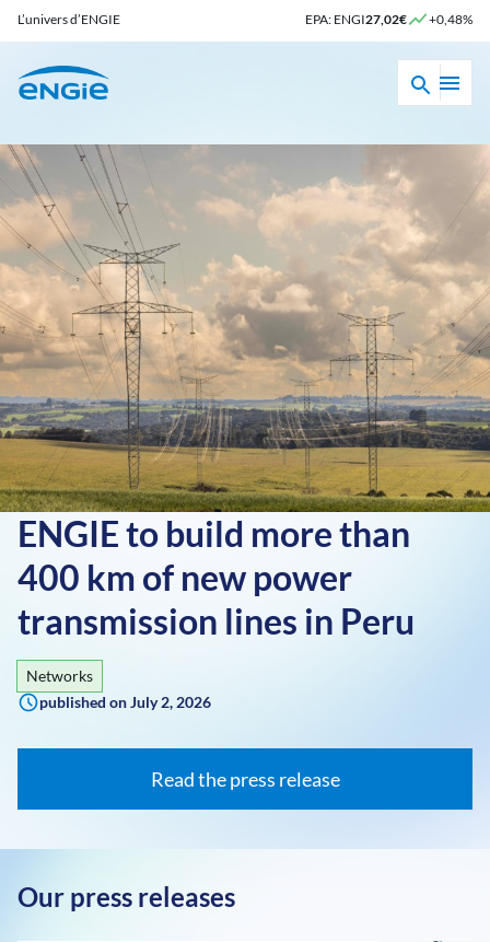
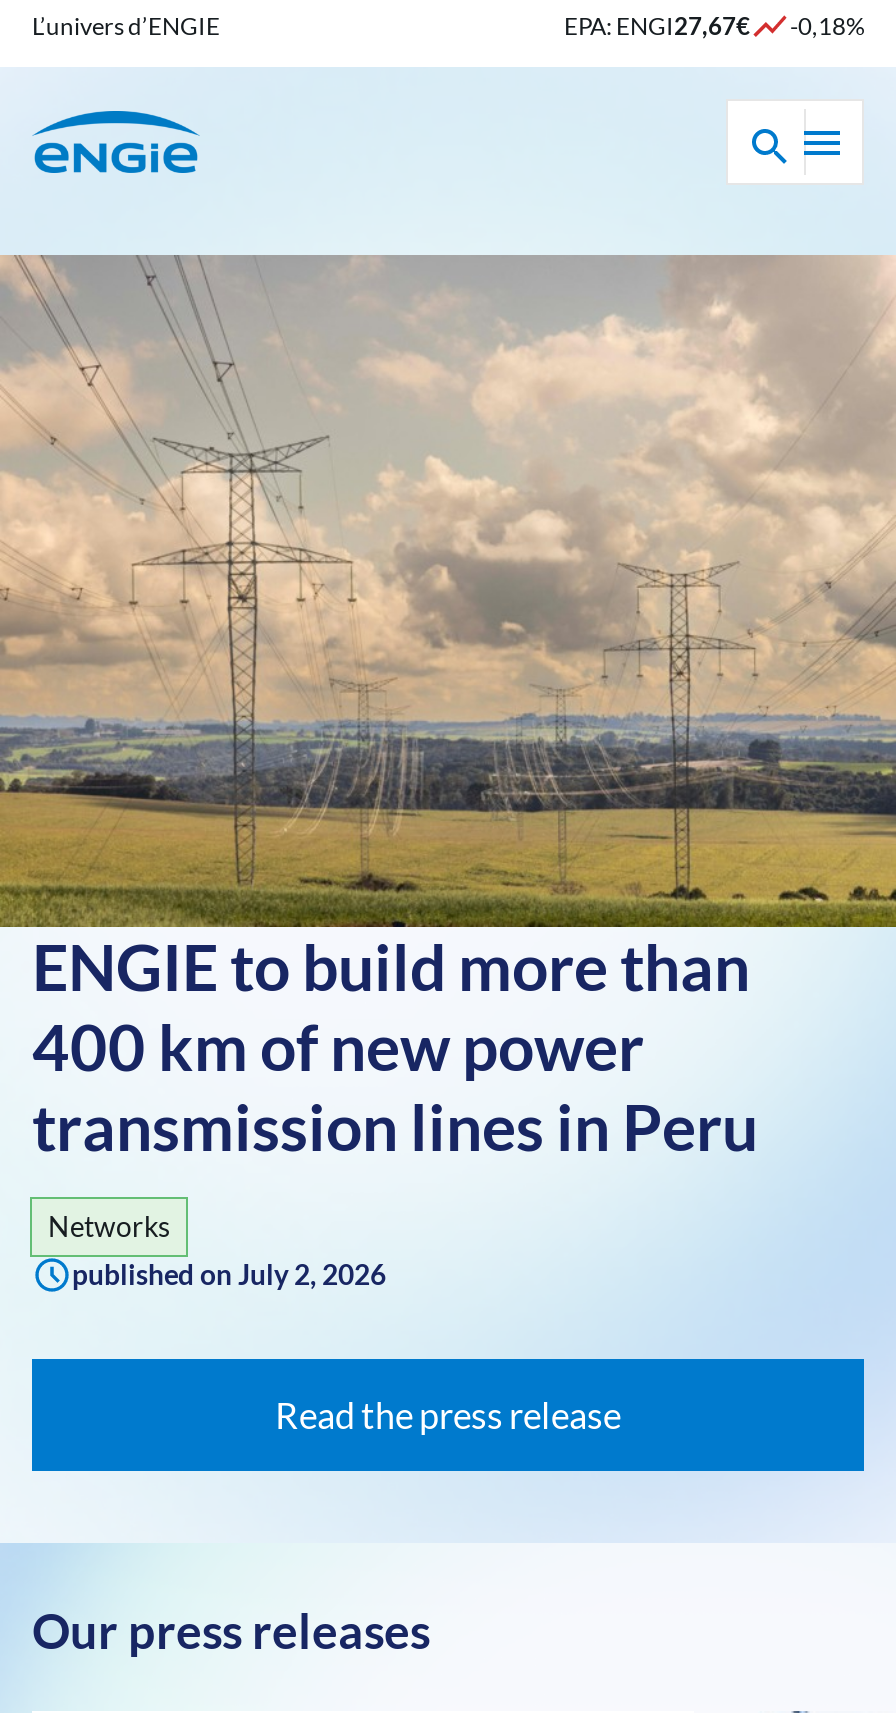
- EPA: ENGI27,02€
+ EPA: ENGI27,67€

- +0,48%
+ -0,18%
